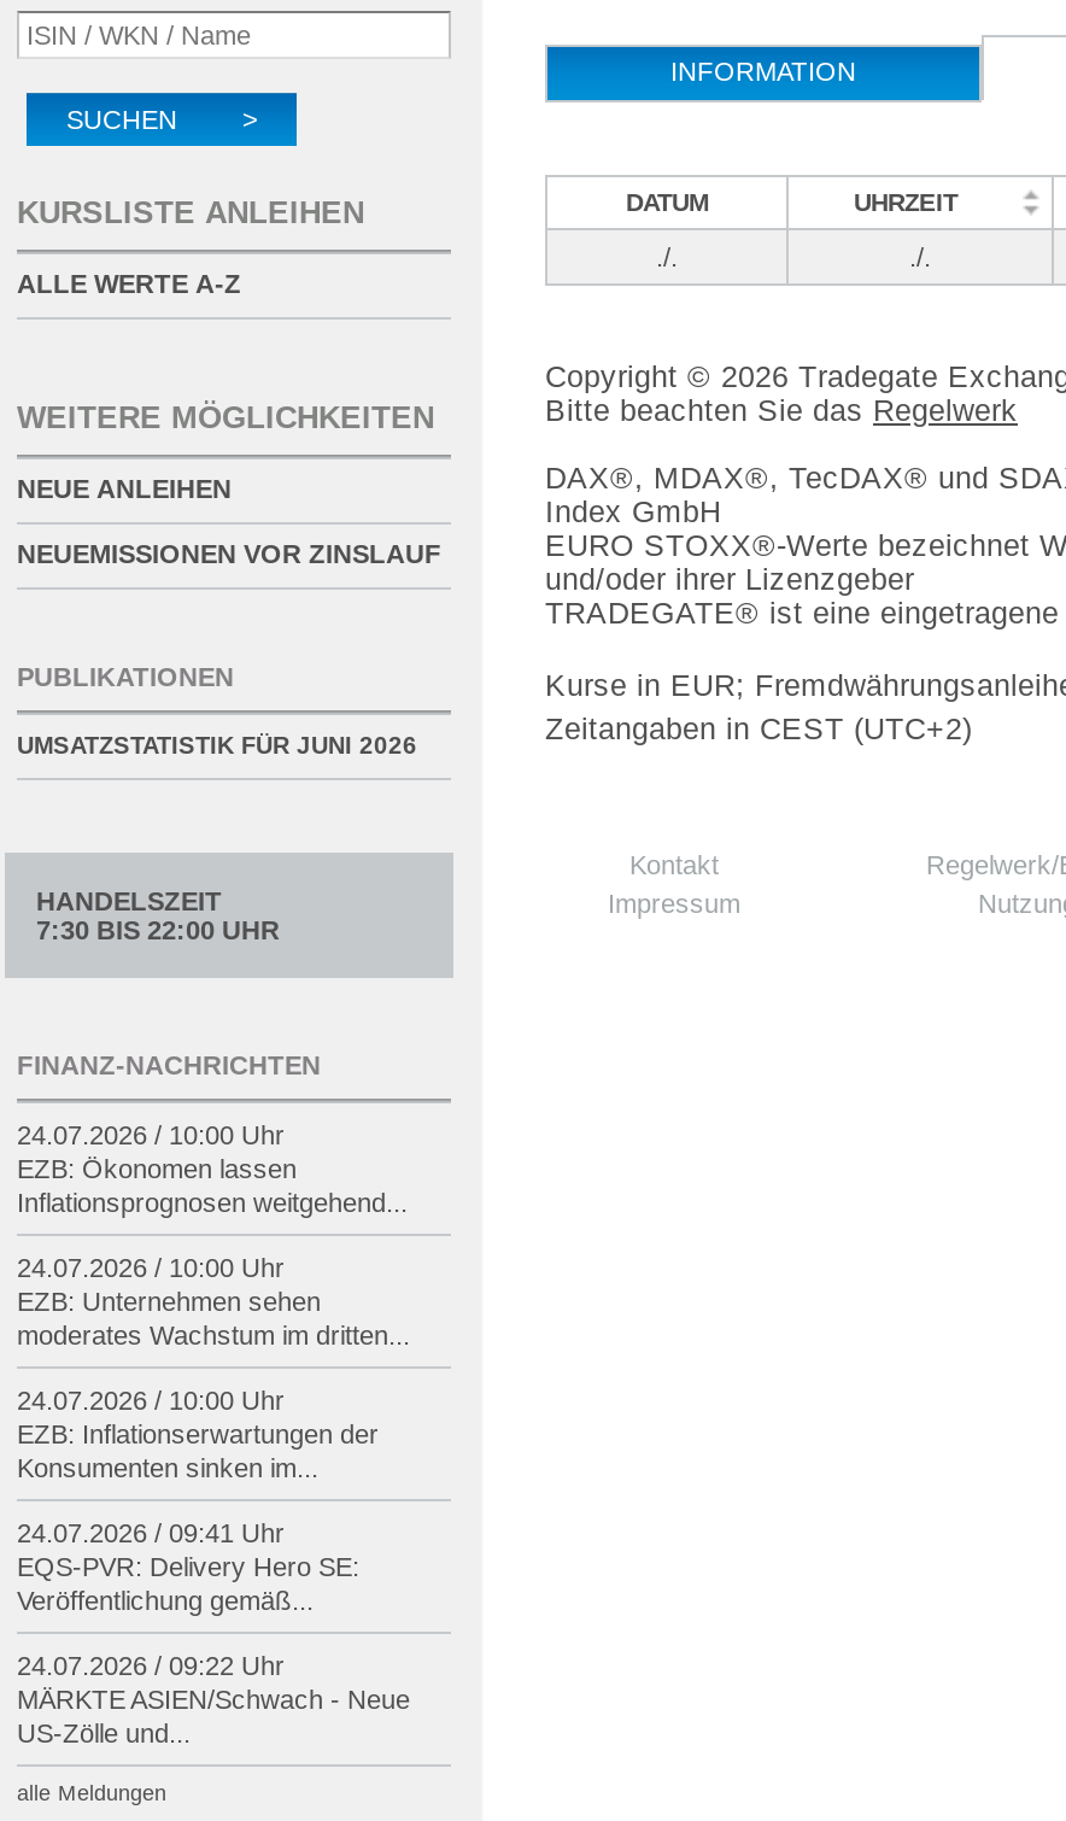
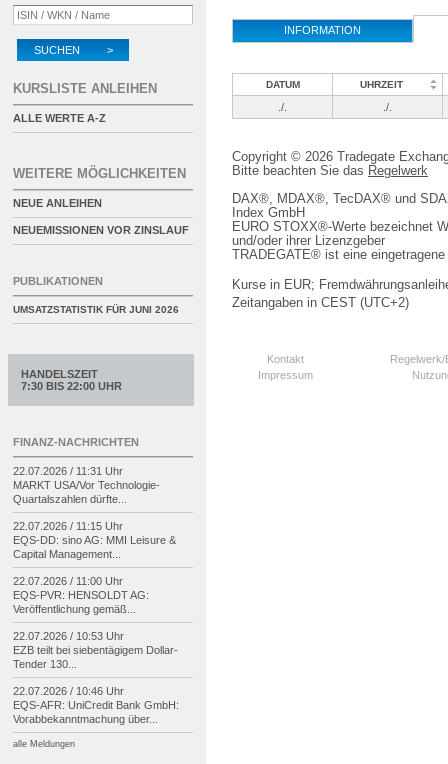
- 24.07.2026 / 10:00 Uhr
- EZB: Ökonomen lassen
- Inflationsprognosen weitgehend...
- 24.07.2026 / 10:00 Uhr
- EZB: Unternehmen sehen
- moderates Wachstum im dritten...
- 24.07.2026 / 10:00 Uhr
- EZB: Inflationserwartungen der
- Konsumenten sinken im...
- 24.07.2026 / 09:41 Uhr
- EQS-PVR: Delivery Hero SE:
+ 22.07.2026 / 11:31 Uhr
+ MARKT USA/Vor Technologie-
+ Quartalszahlen dürfte...
+ 22.07.2026 / 11:15 Uhr
+ EQS-DD: sino AG: MMI Leisure &
+ Capital Management...
+ 22.07.2026 / 11:00 Uhr
+ EQS-PVR: HENSOLDT AG:

moved up: Veröffentlichung gemäß...

- 24.07.2026 / 09:22 Uhr
- MÄRKTE ASIEN/Schwach - Neue
- US-Zölle und...
+ 22.07.2026 / 10:53 Uhr
+ EZB teilt bei siebentägigem Dollar-
+ Tender 130...
+ 22.07.2026 / 10:46 Uhr
+ EQS-AFR: UniCredit Bank GmbH:
+ Vorabbekanntmachung über...
